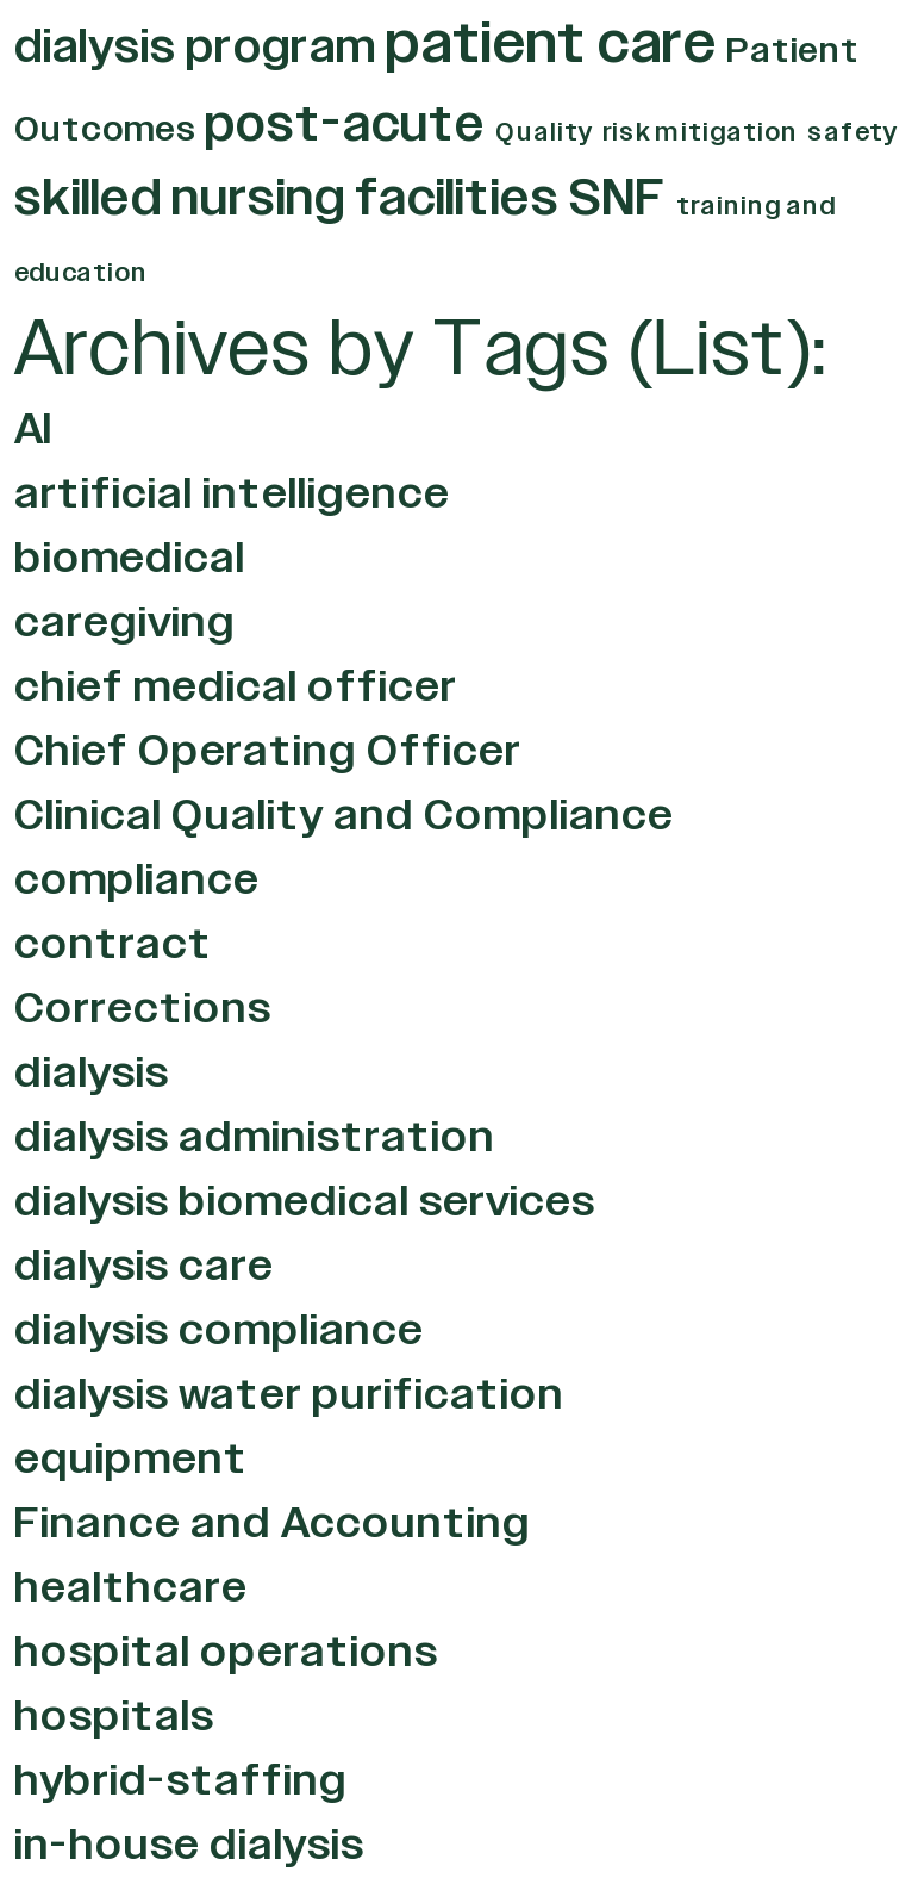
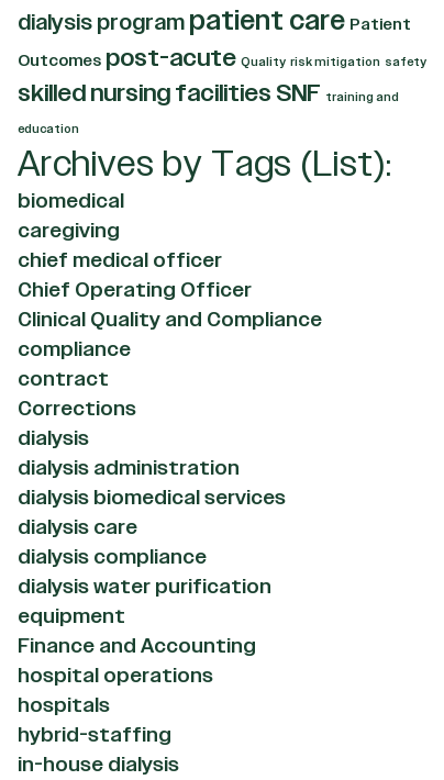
- AI
- artificial intelligence

- healthcare
